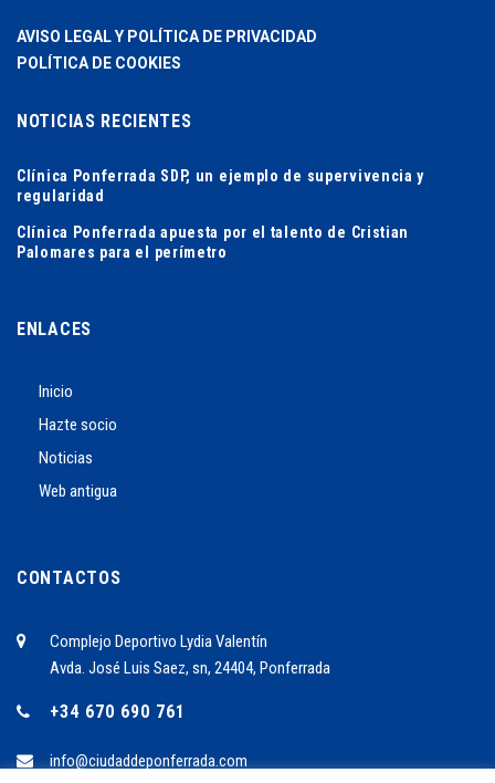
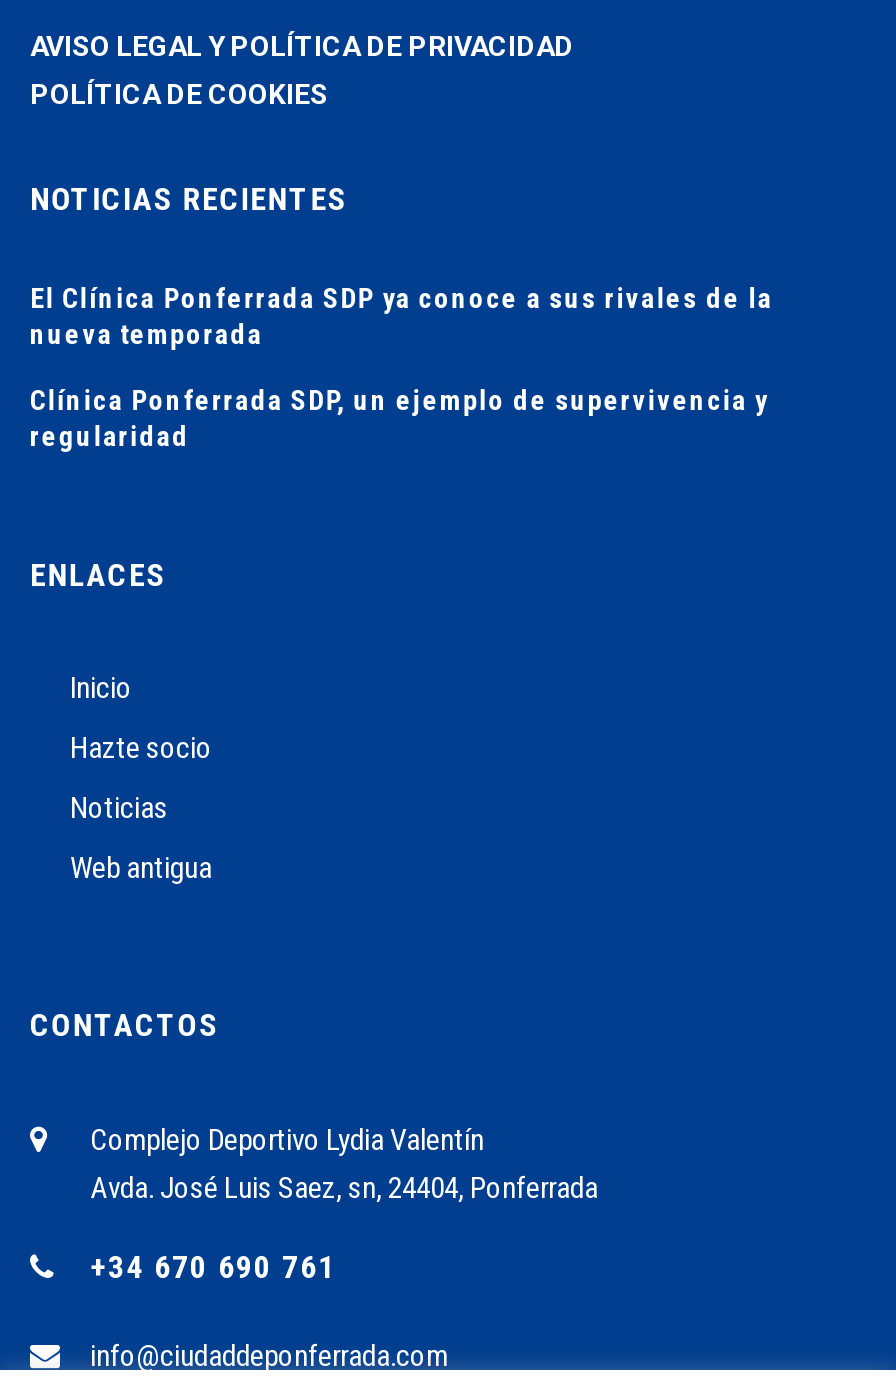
+ El Clínica Ponferrada SDP ya conoce a sus rivales de la
+ nueva temporada

moved down: Clínica Ponferrada SDP, un ejemplo de supervivencia y | regularidad

- Clínica Ponferrada apuesta por el talento de Cristian
- Palomares para el perímetro
